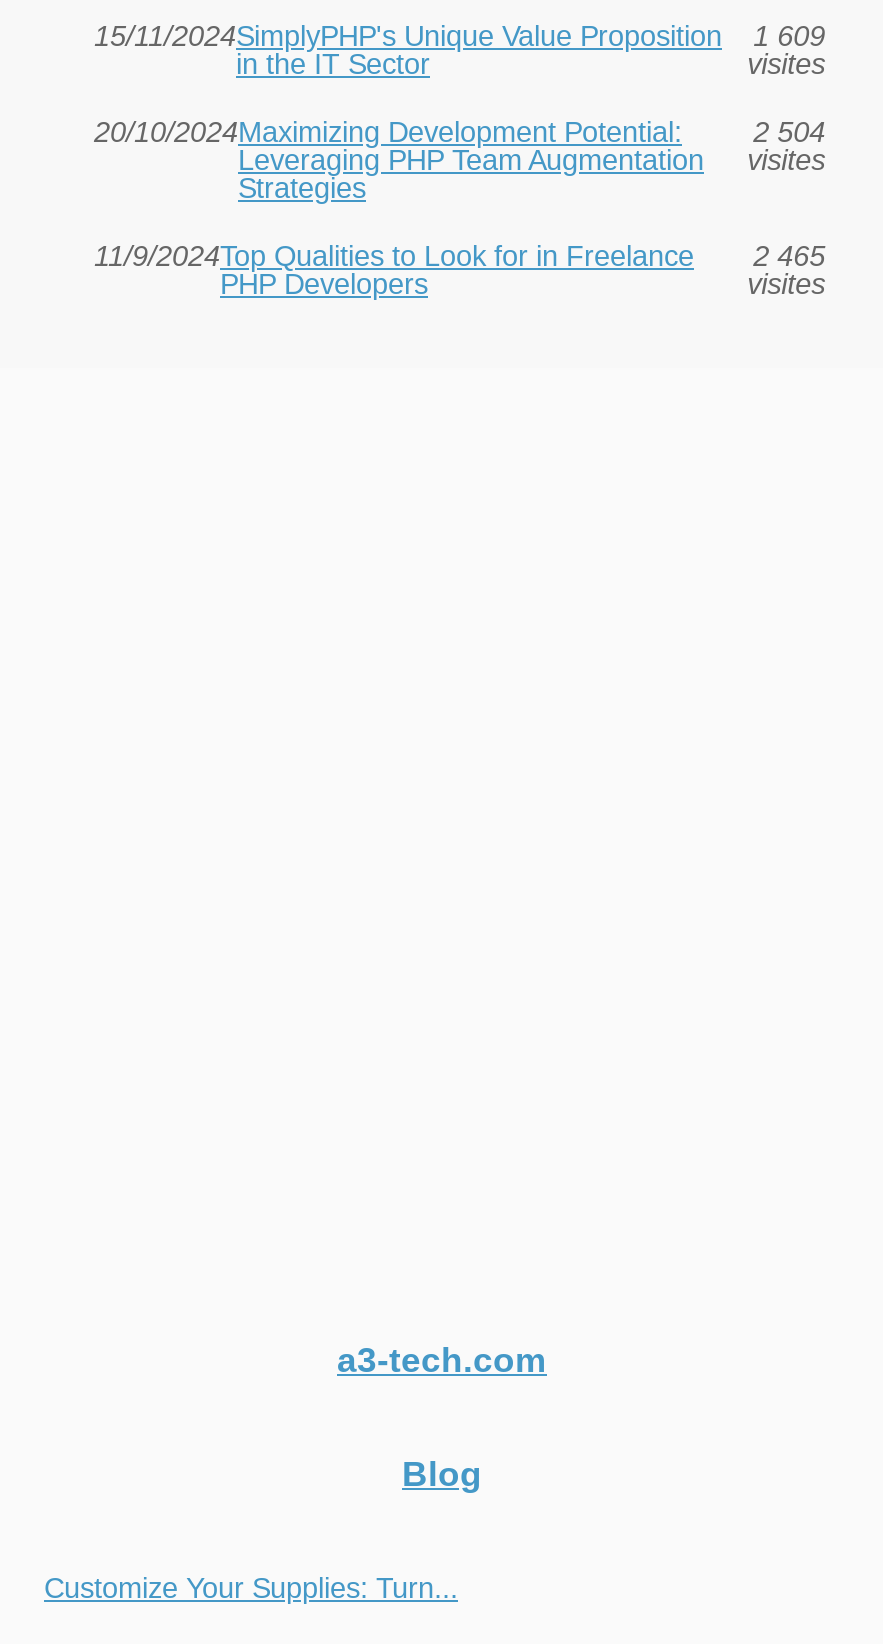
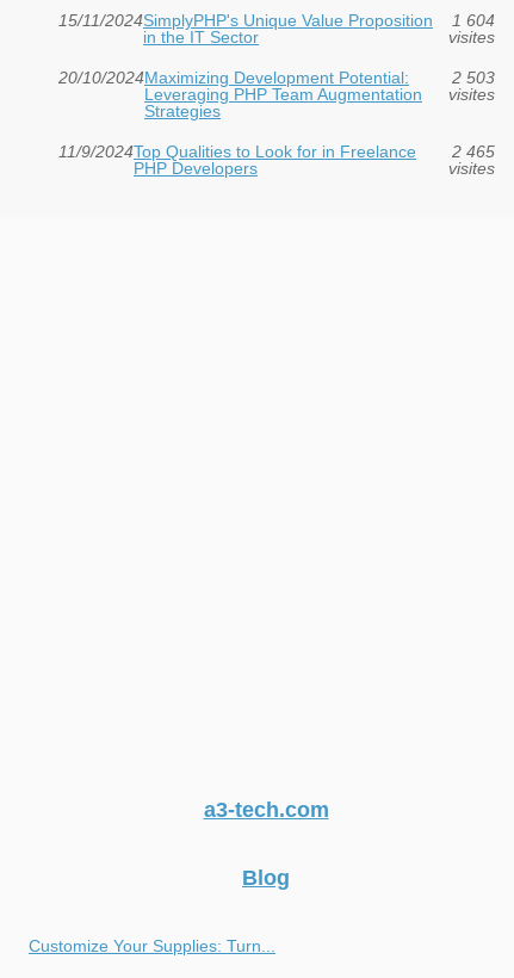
- 15/11/2024SimplyPHP's Unique Value Proposition 1 609
+ 15/11/2024SimplyPHP's Unique Value Proposition 1 604

- 2 504
+ 2 503
